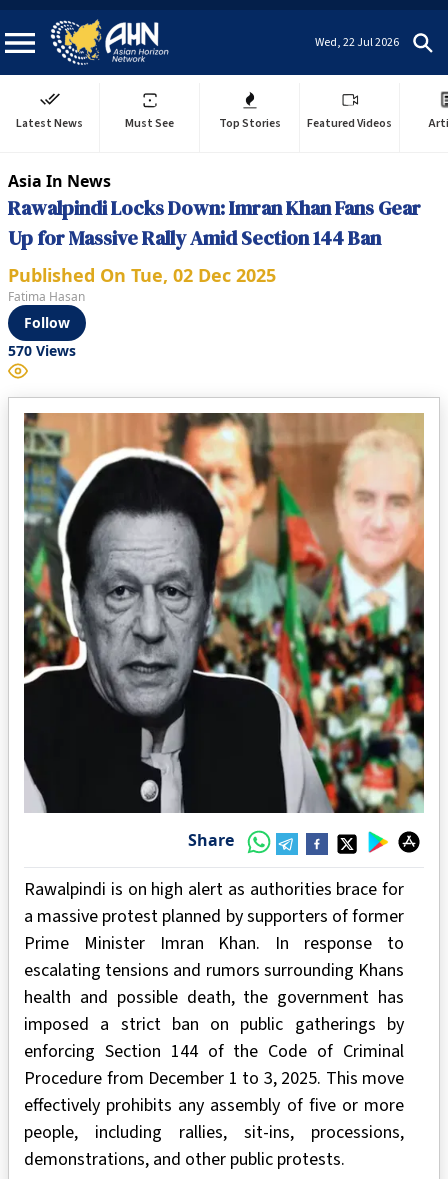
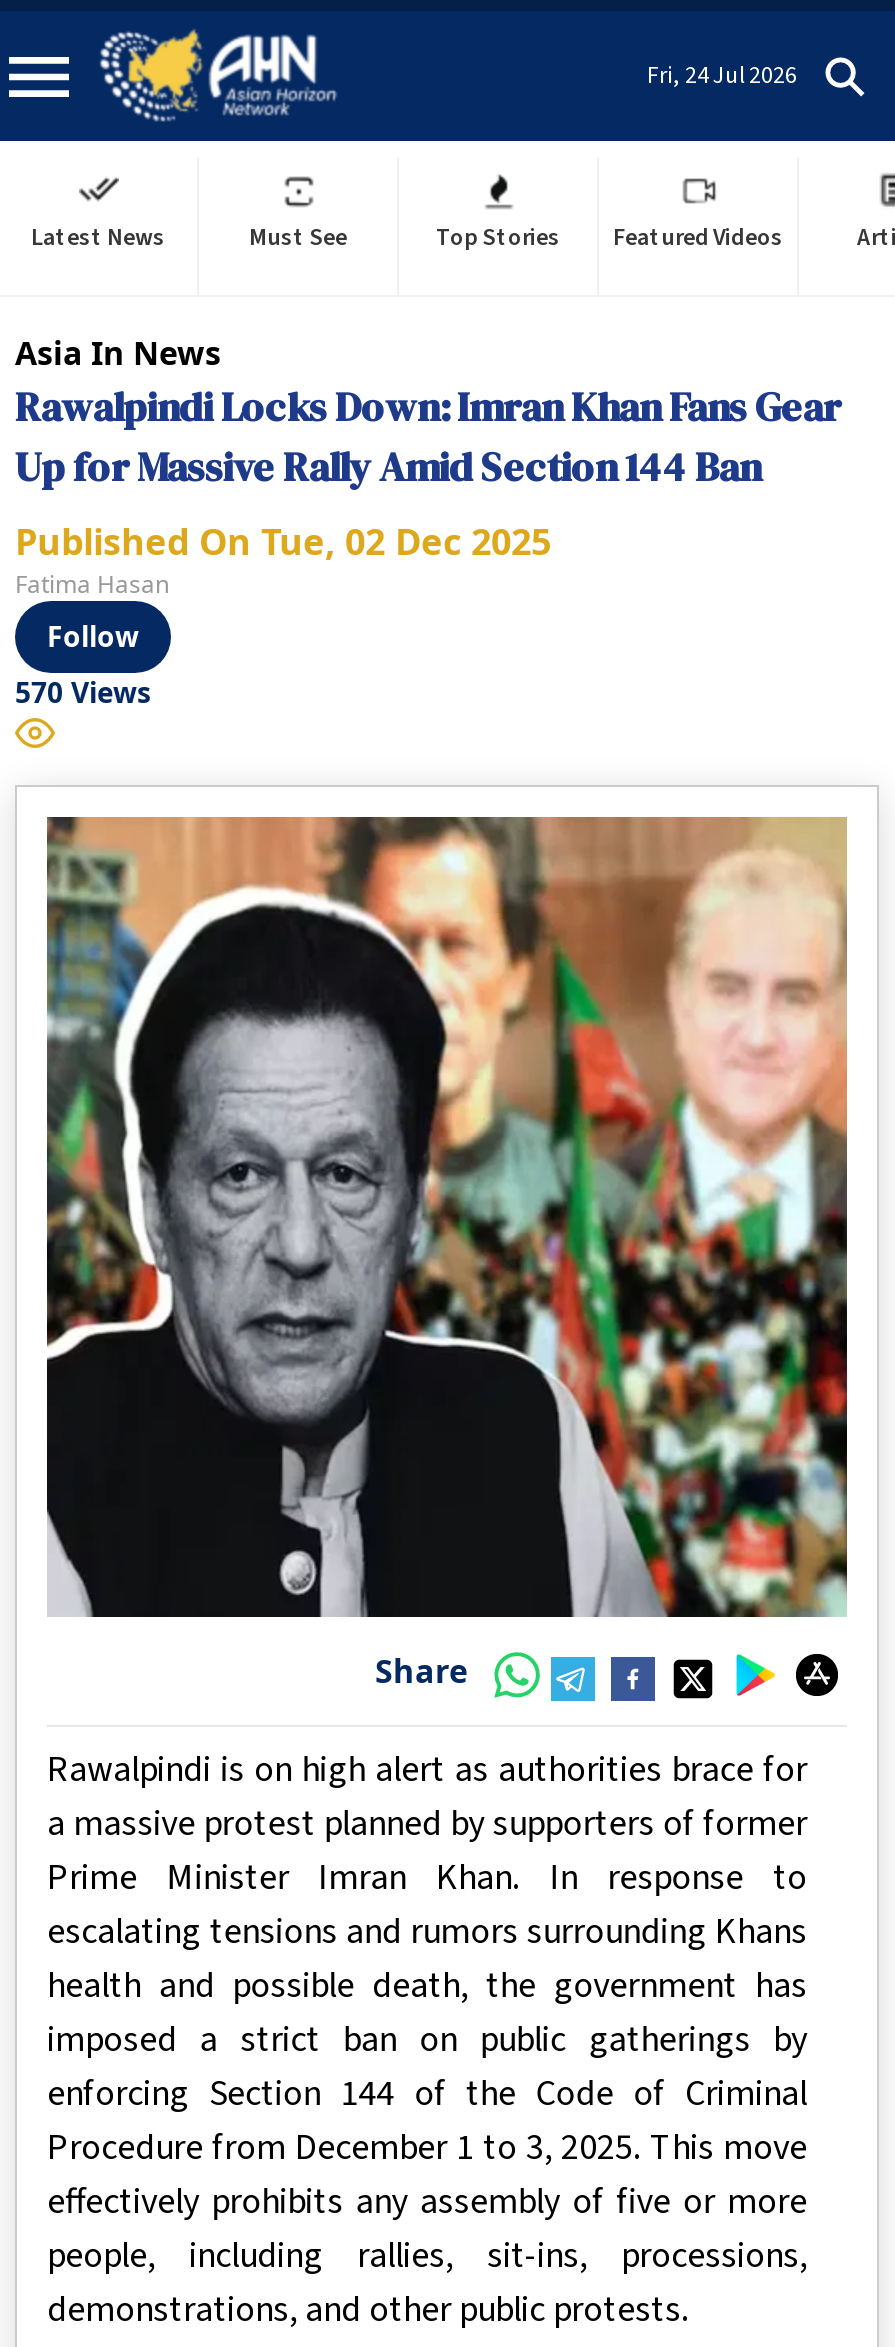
- Wed, 22 Jul 2026
+ Fri, 24 Jul 2026
